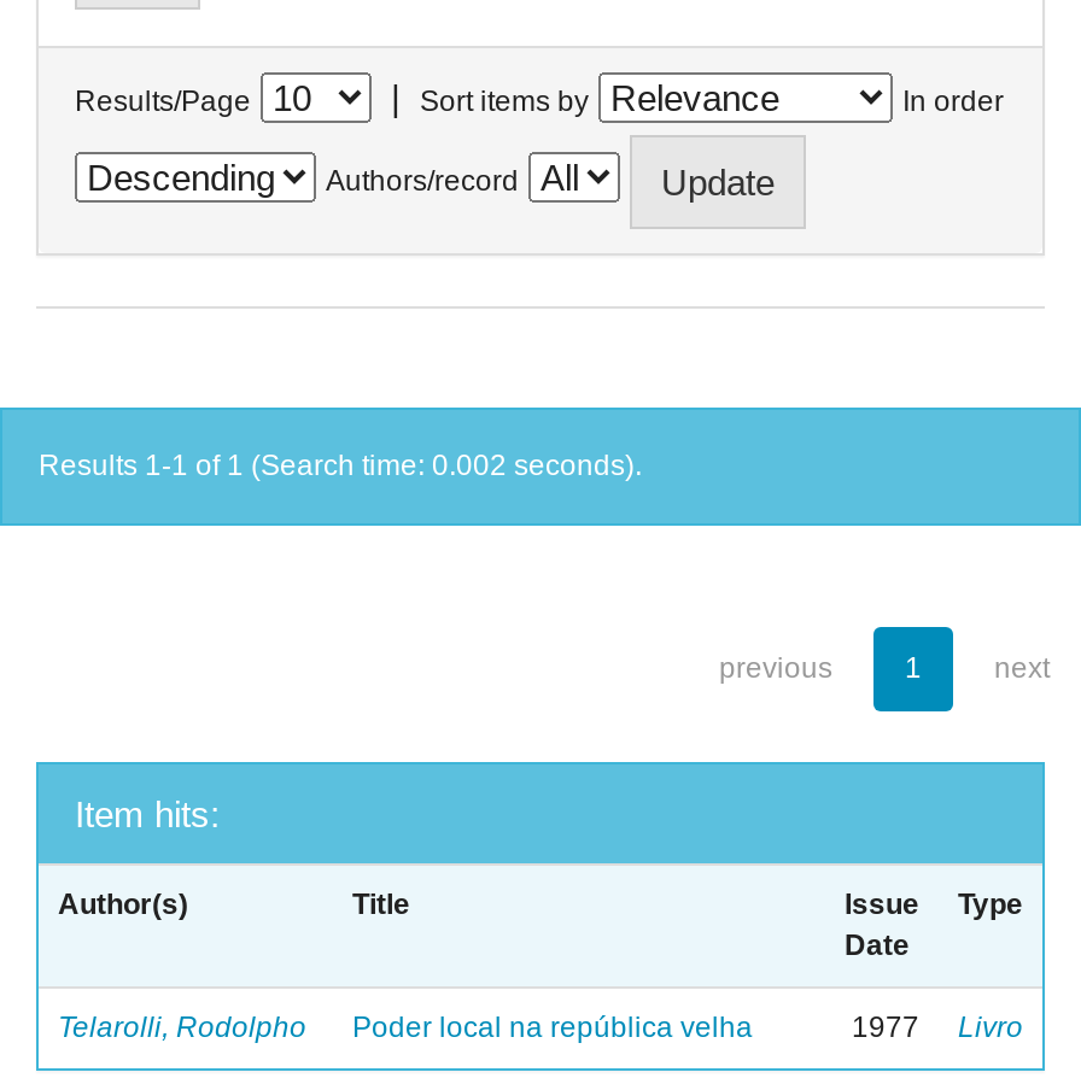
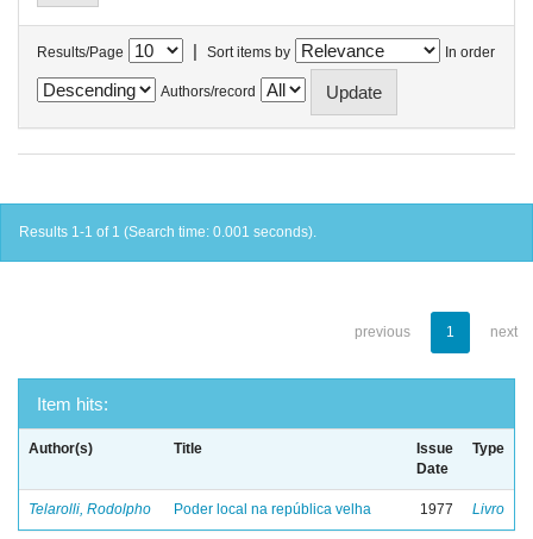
- Results 1-1 of 1 (Search time: 0.002 seconds).
+ Results 1-1 of 1 (Search time: 0.001 seconds).
